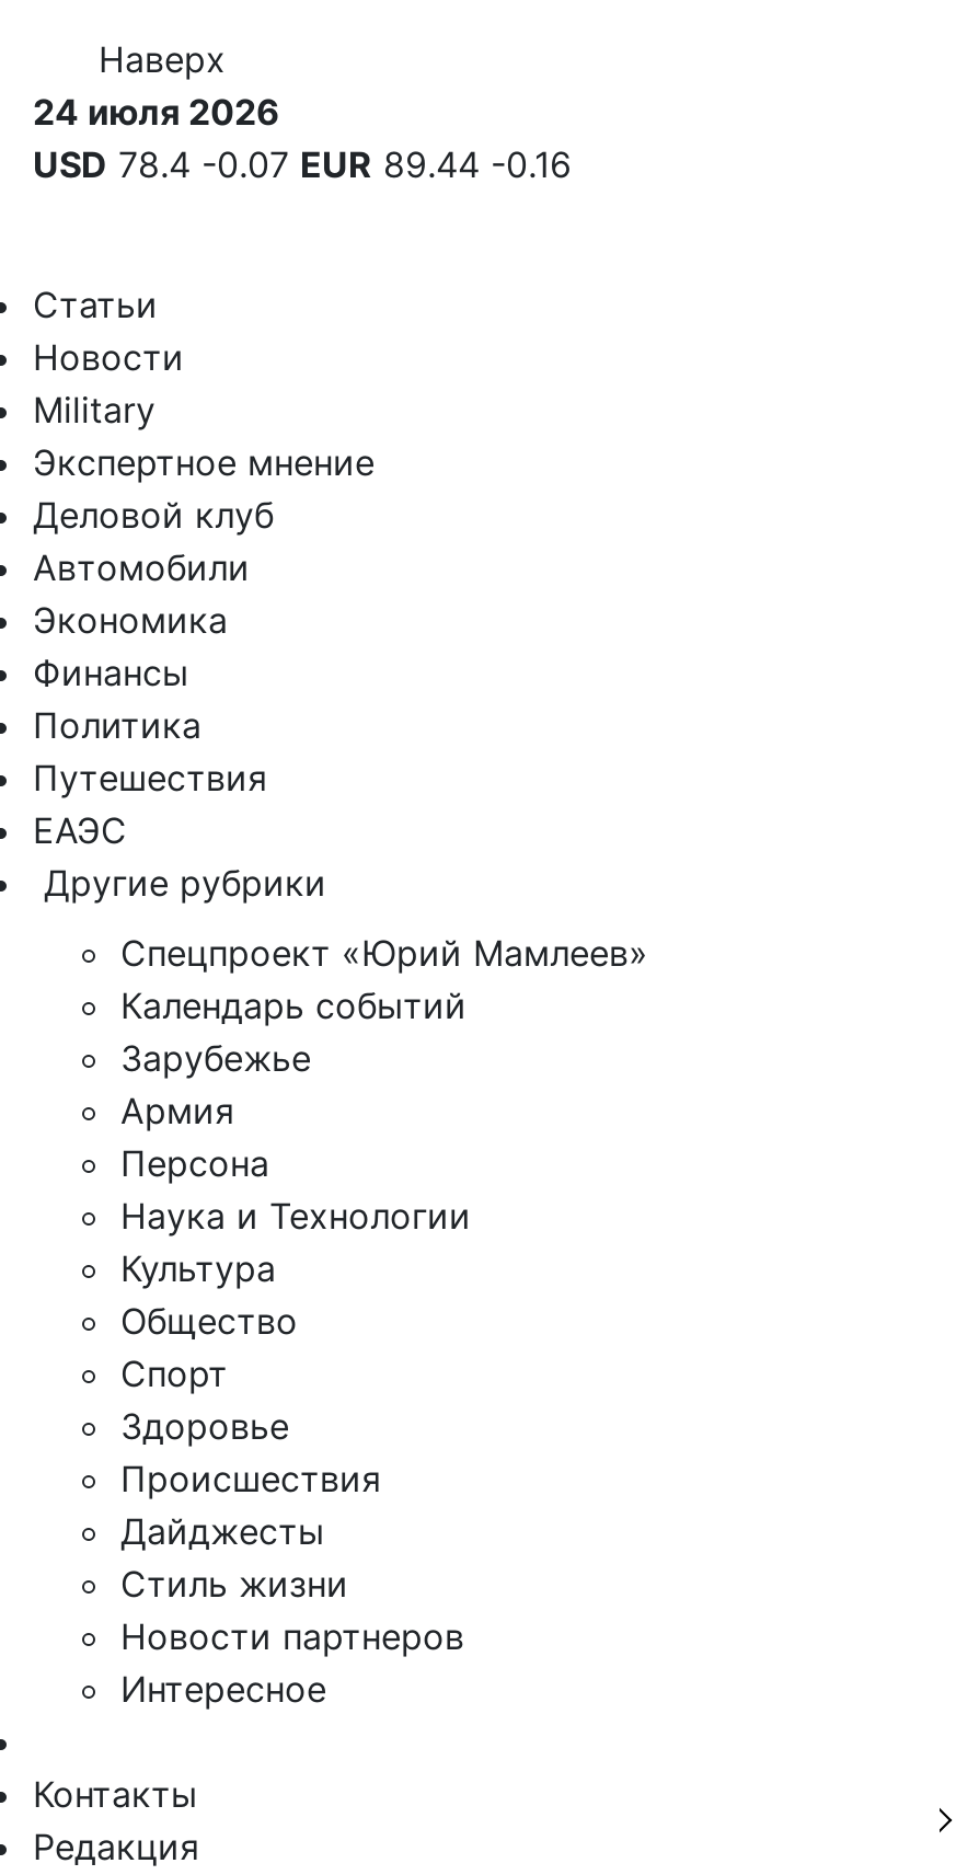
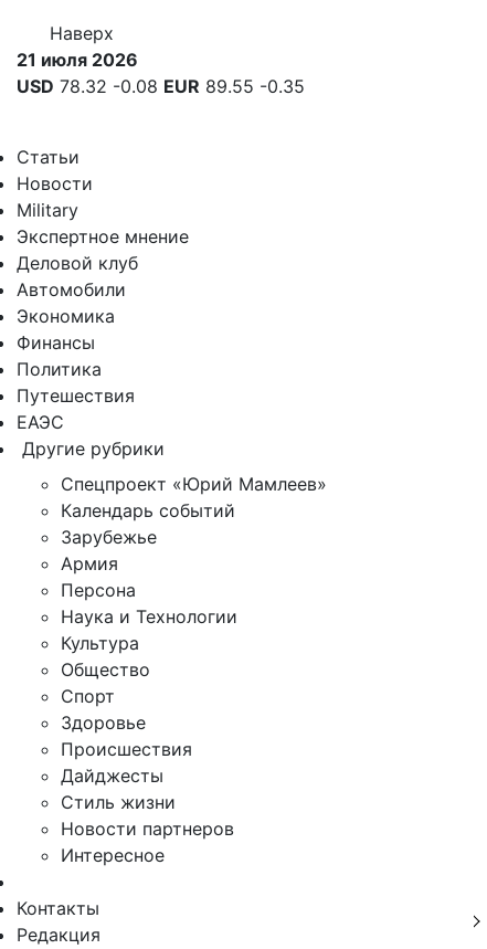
- 24 июля 2026
+ 21 июля 2026

- USD 78.4 -0.07 EUR 89.44 -0.16
+ USD 78.32 -0.08 EUR 89.55 -0.35
